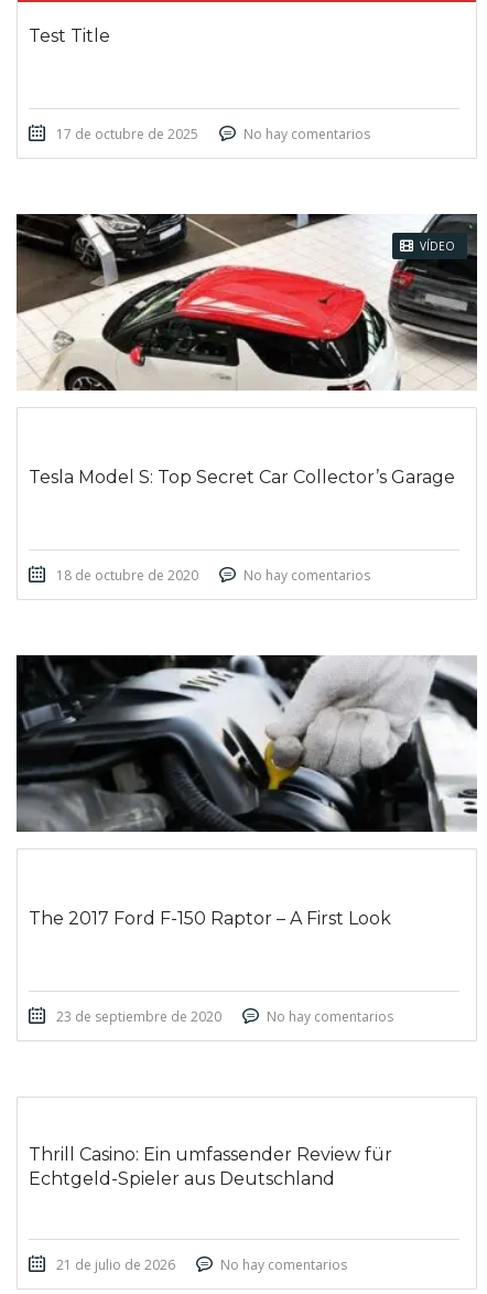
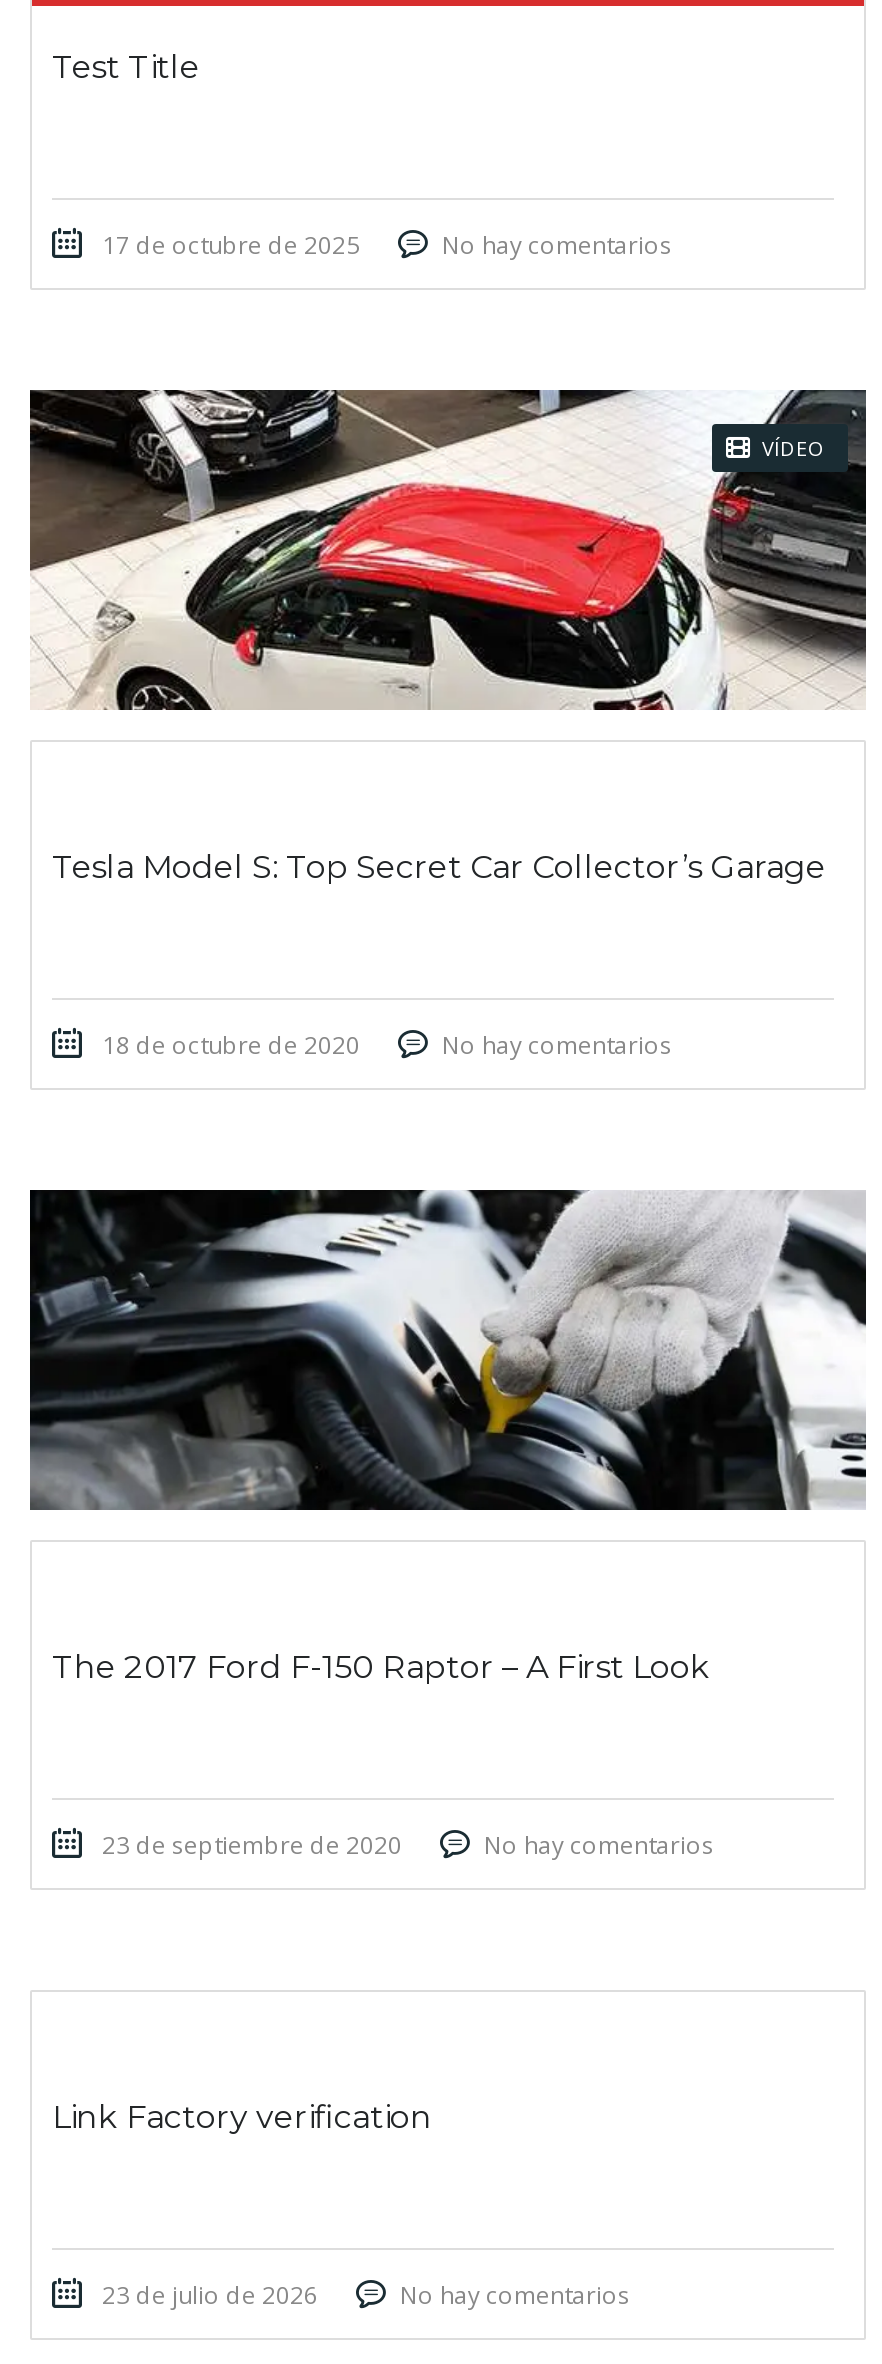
- Thrill Casino: Ein umfassender Review für
- Echtgeld-Spieler aus Deutschland
+ Link Factory verification

- 21 de julio de 2026
+ 23 de julio de 2026
